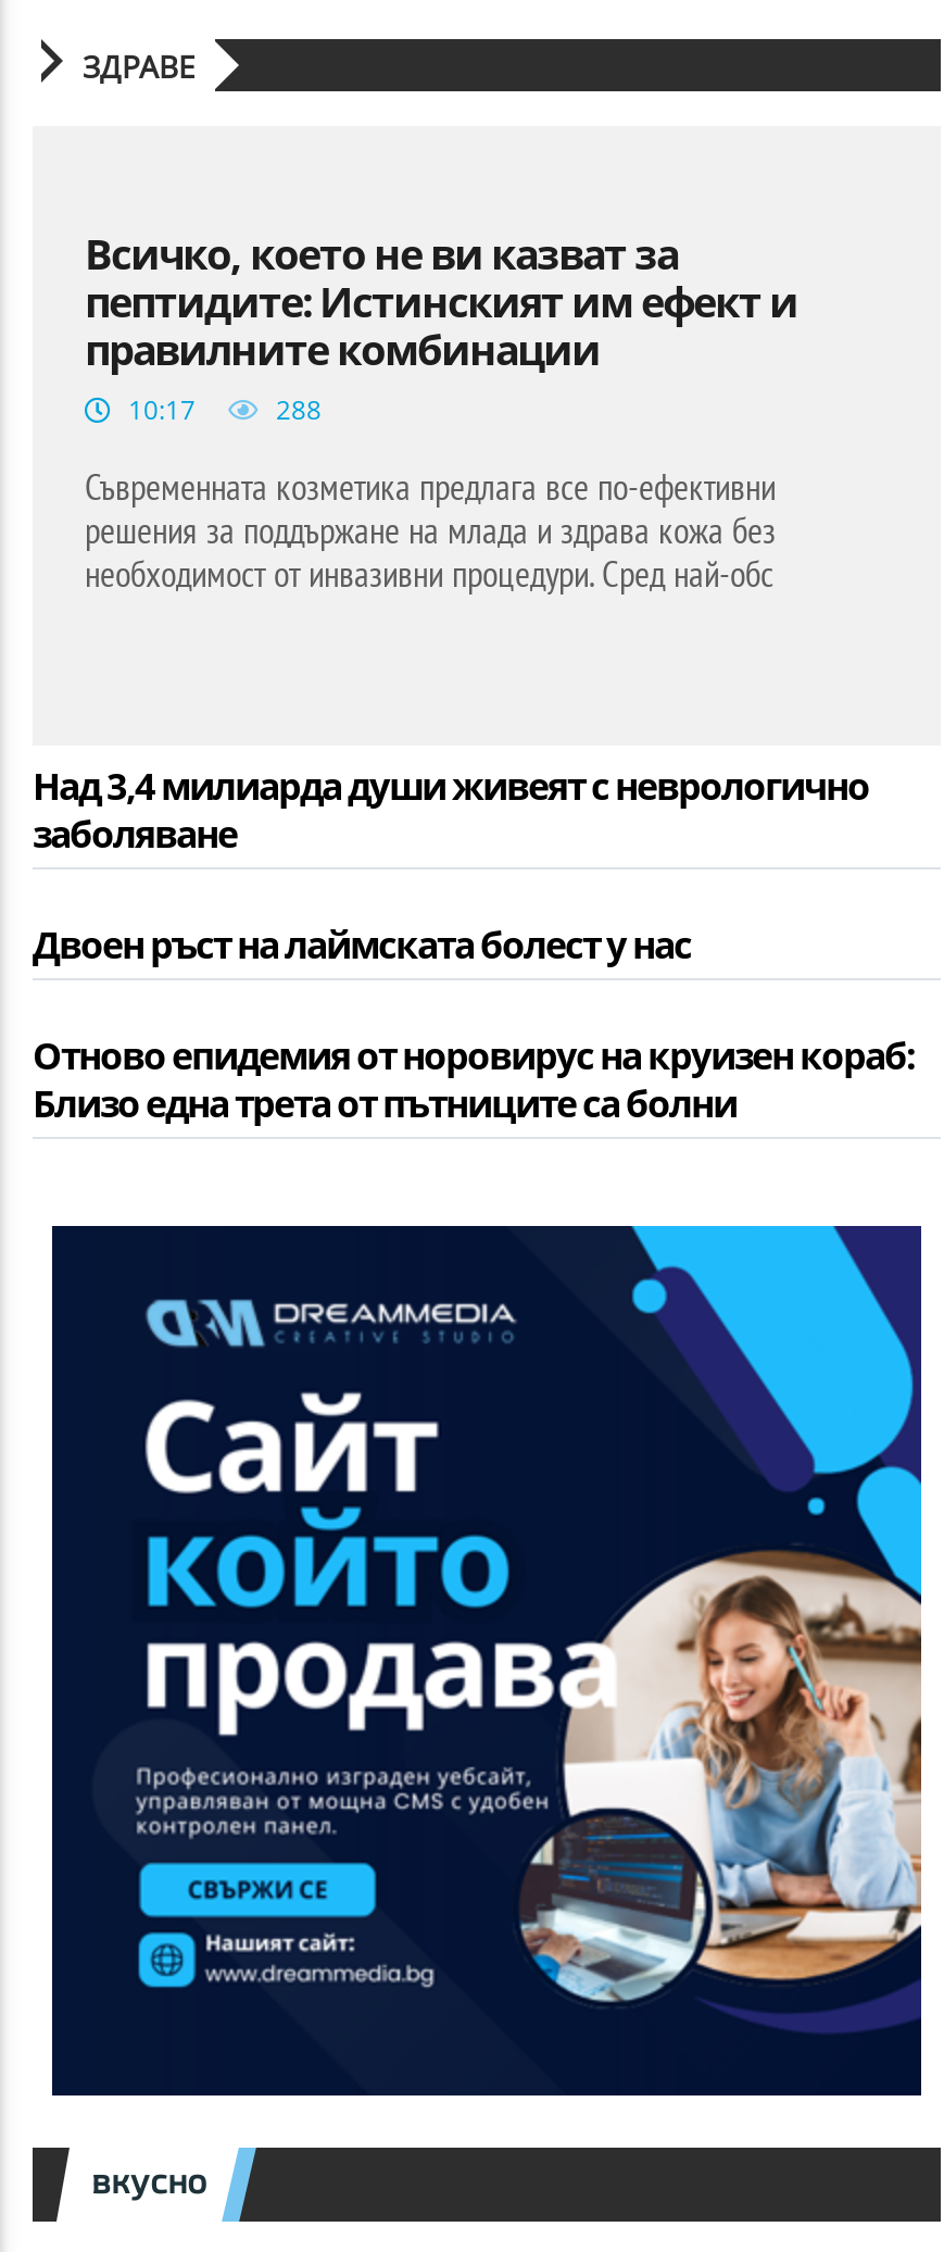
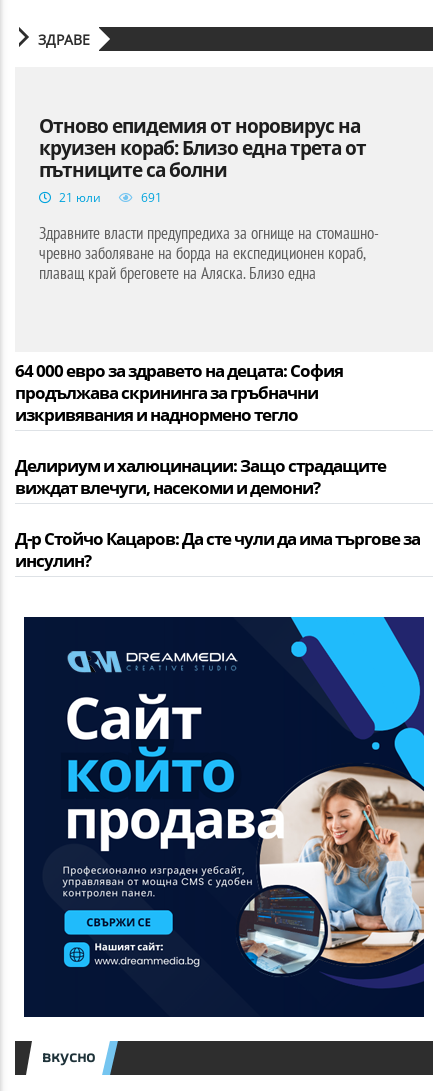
- Всичко, което не ви казват за
- пептидите: Истинският им ефект и
- правилните комбинации
- 10:17
- 288
+ Отново епидемия от норовирус на
+ круизен кораб: Близо една трета от
+ пътниците са болни
+ 21 юли
+ 691

- Съвременната козметика предлага все по-ефективни
- решения за поддържане на млада и здрава кожа без
- необходимост от инвазивни процедури. Сред най-обс
+ Здравните власти предупредиха за огнище на стомашно-
+ чревно заболяване на борда на експедиционен кораб,
+ плаващ край бреговете на Аляска. Близо една

- Над 3,4 милиарда души живеят с неврологично
- заболяване
+ 64 000 евро за здравето на децата: София
+ продължава скрининга за гръбначни
+ изкривявания и наднормено тегло

- Двоен ръст на лаймската болест у нас
+ Делириум и халюцинации: Защо страдащите
+ виждат влечуги, насекоми и демони?

- Отново епидемия от норовирус на круизен кораб:
- Близо една трета от пътниците са болни
+ Д-р Стойчо Кацаров: Да сте чули да има търгове за
+ инсулин?
